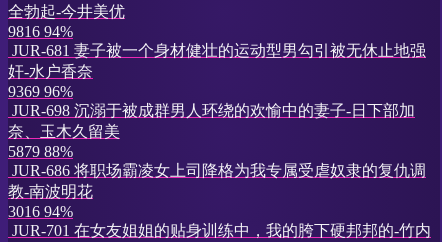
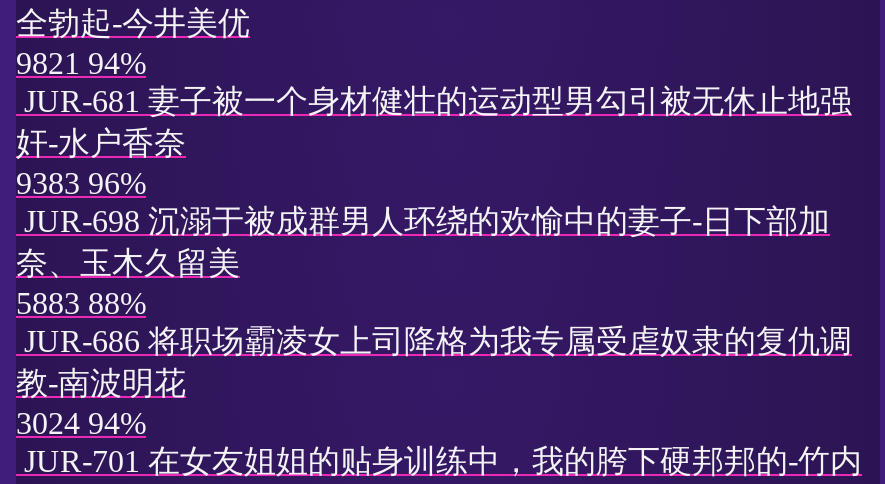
- 9816 94%
+ 9821 94%

- 9369 96%
+ 9383 96%

- 5879 88%
+ 5883 88%

- 3016 94%
+ 3024 94%
